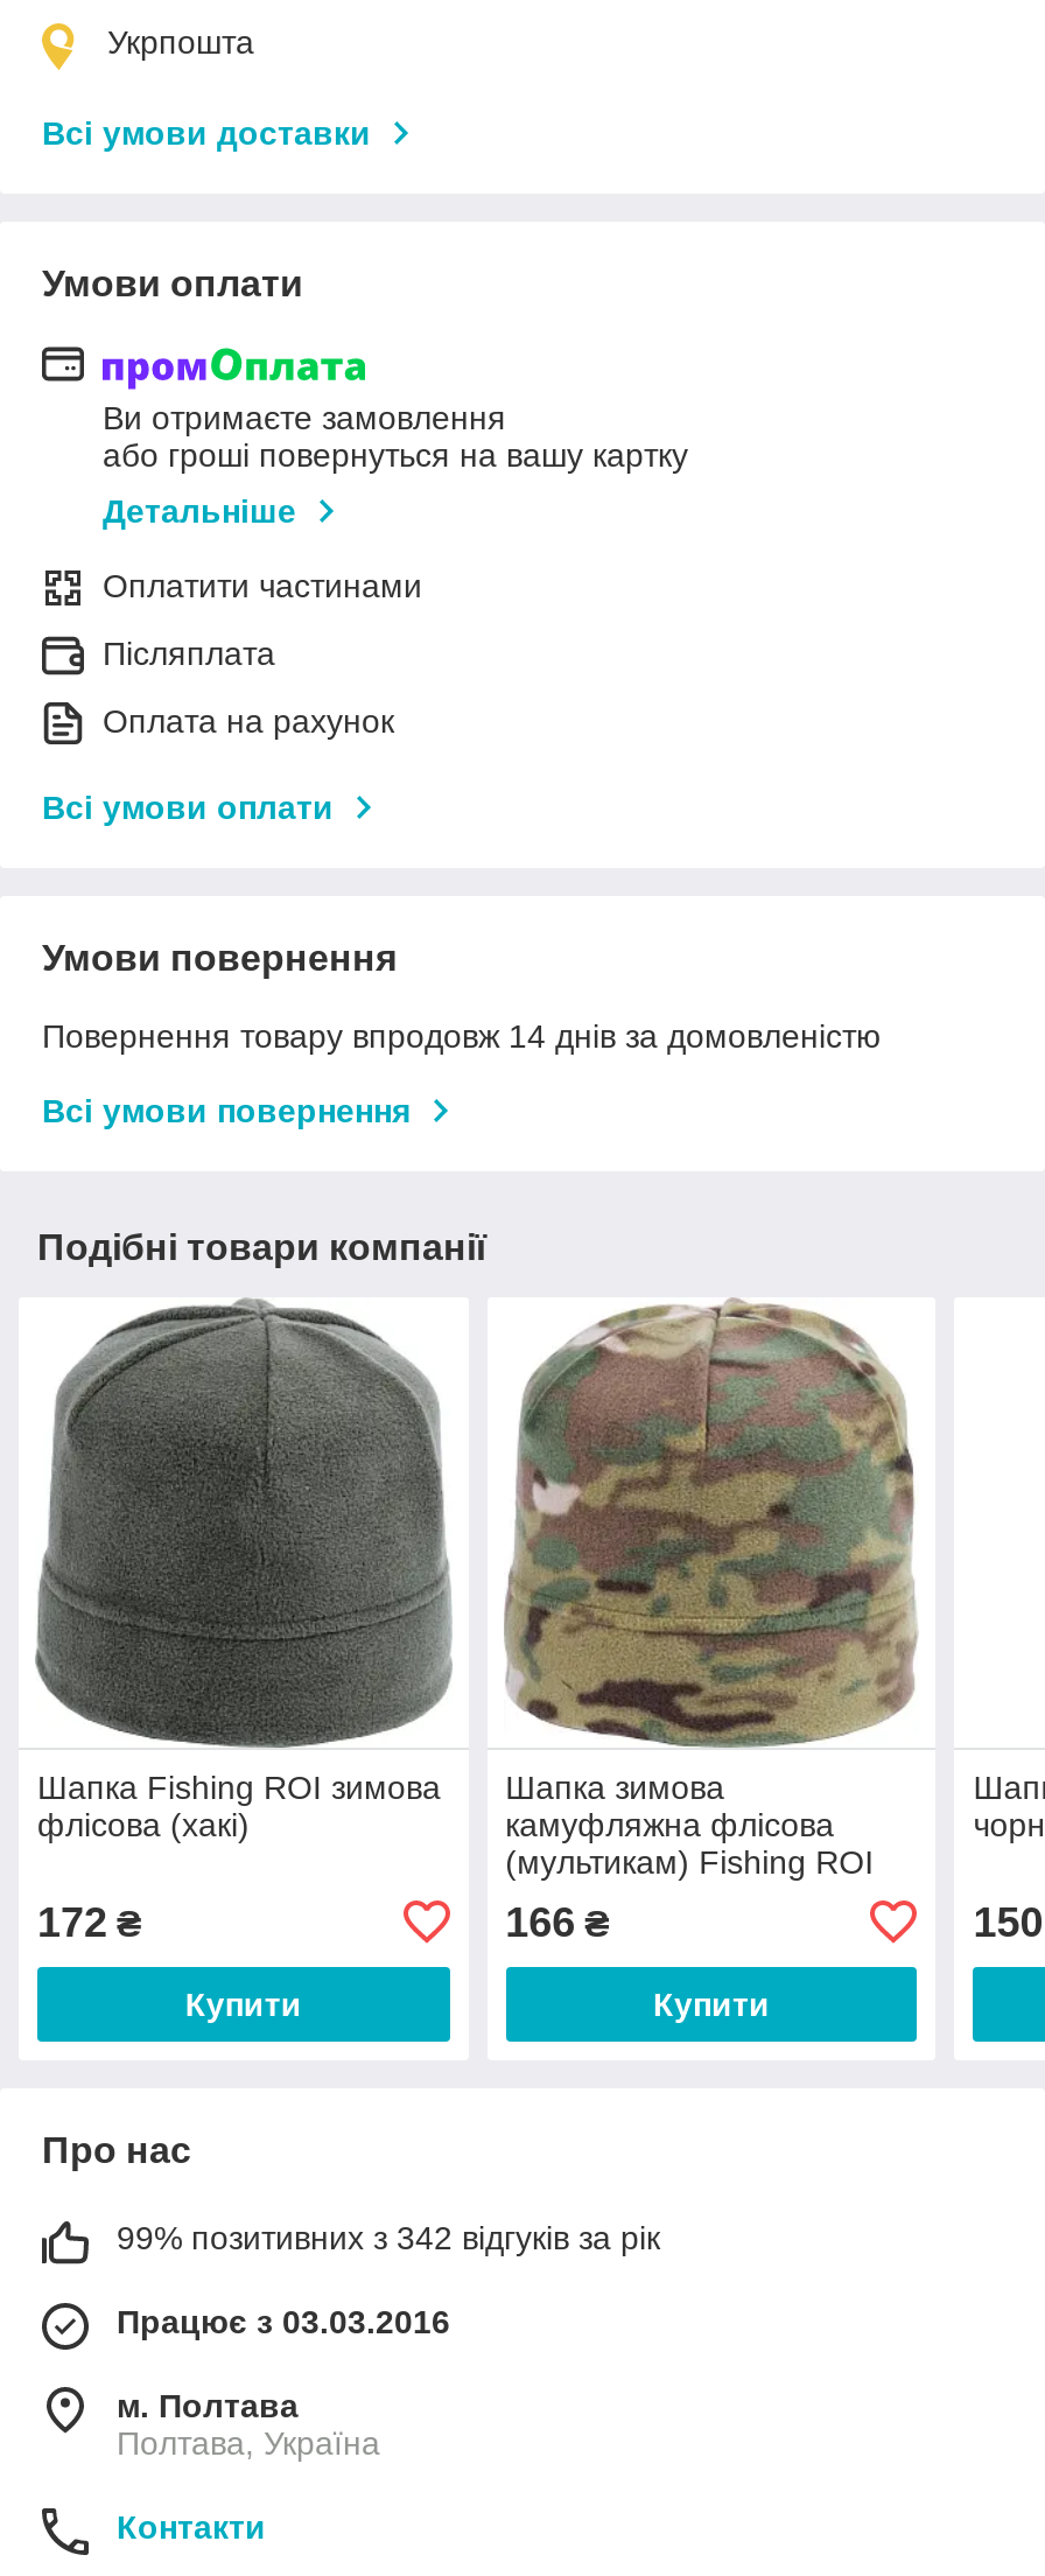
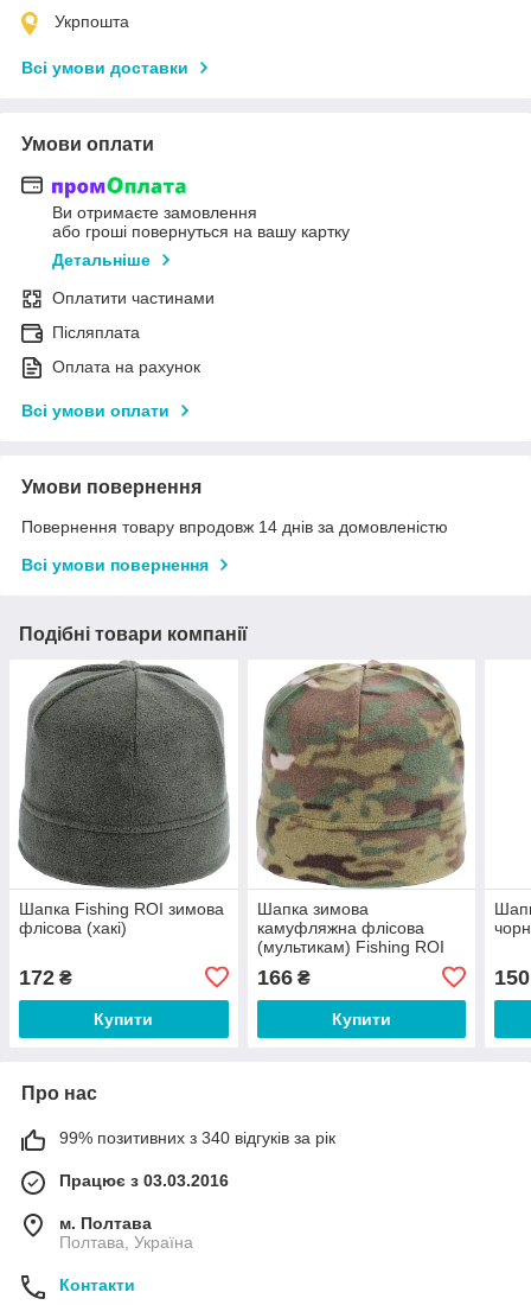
- 99% позитивних з 342 відгуків за рік
+ 99% позитивних з 340 відгуків за рік
